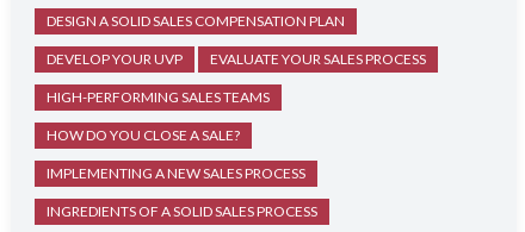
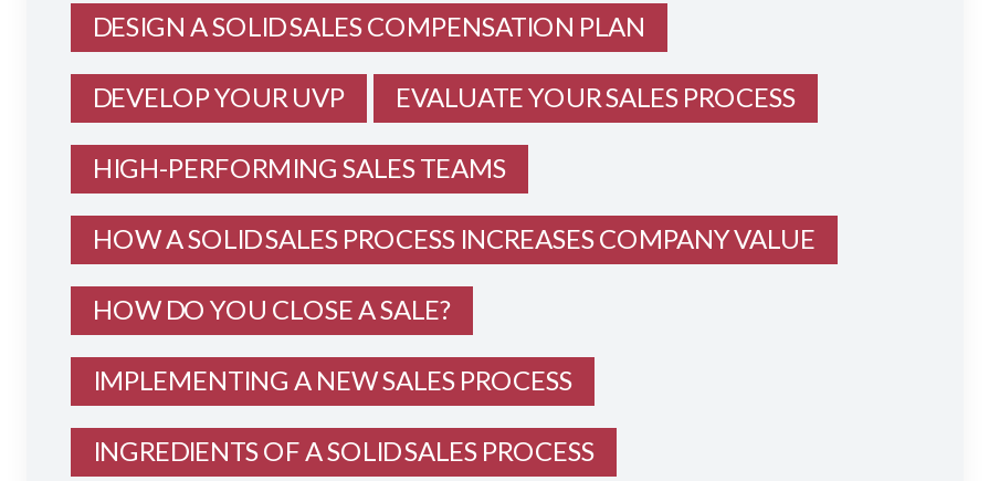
+ HOW A SOLID SALES PROCESS INCREASES COMPANY VALUE
